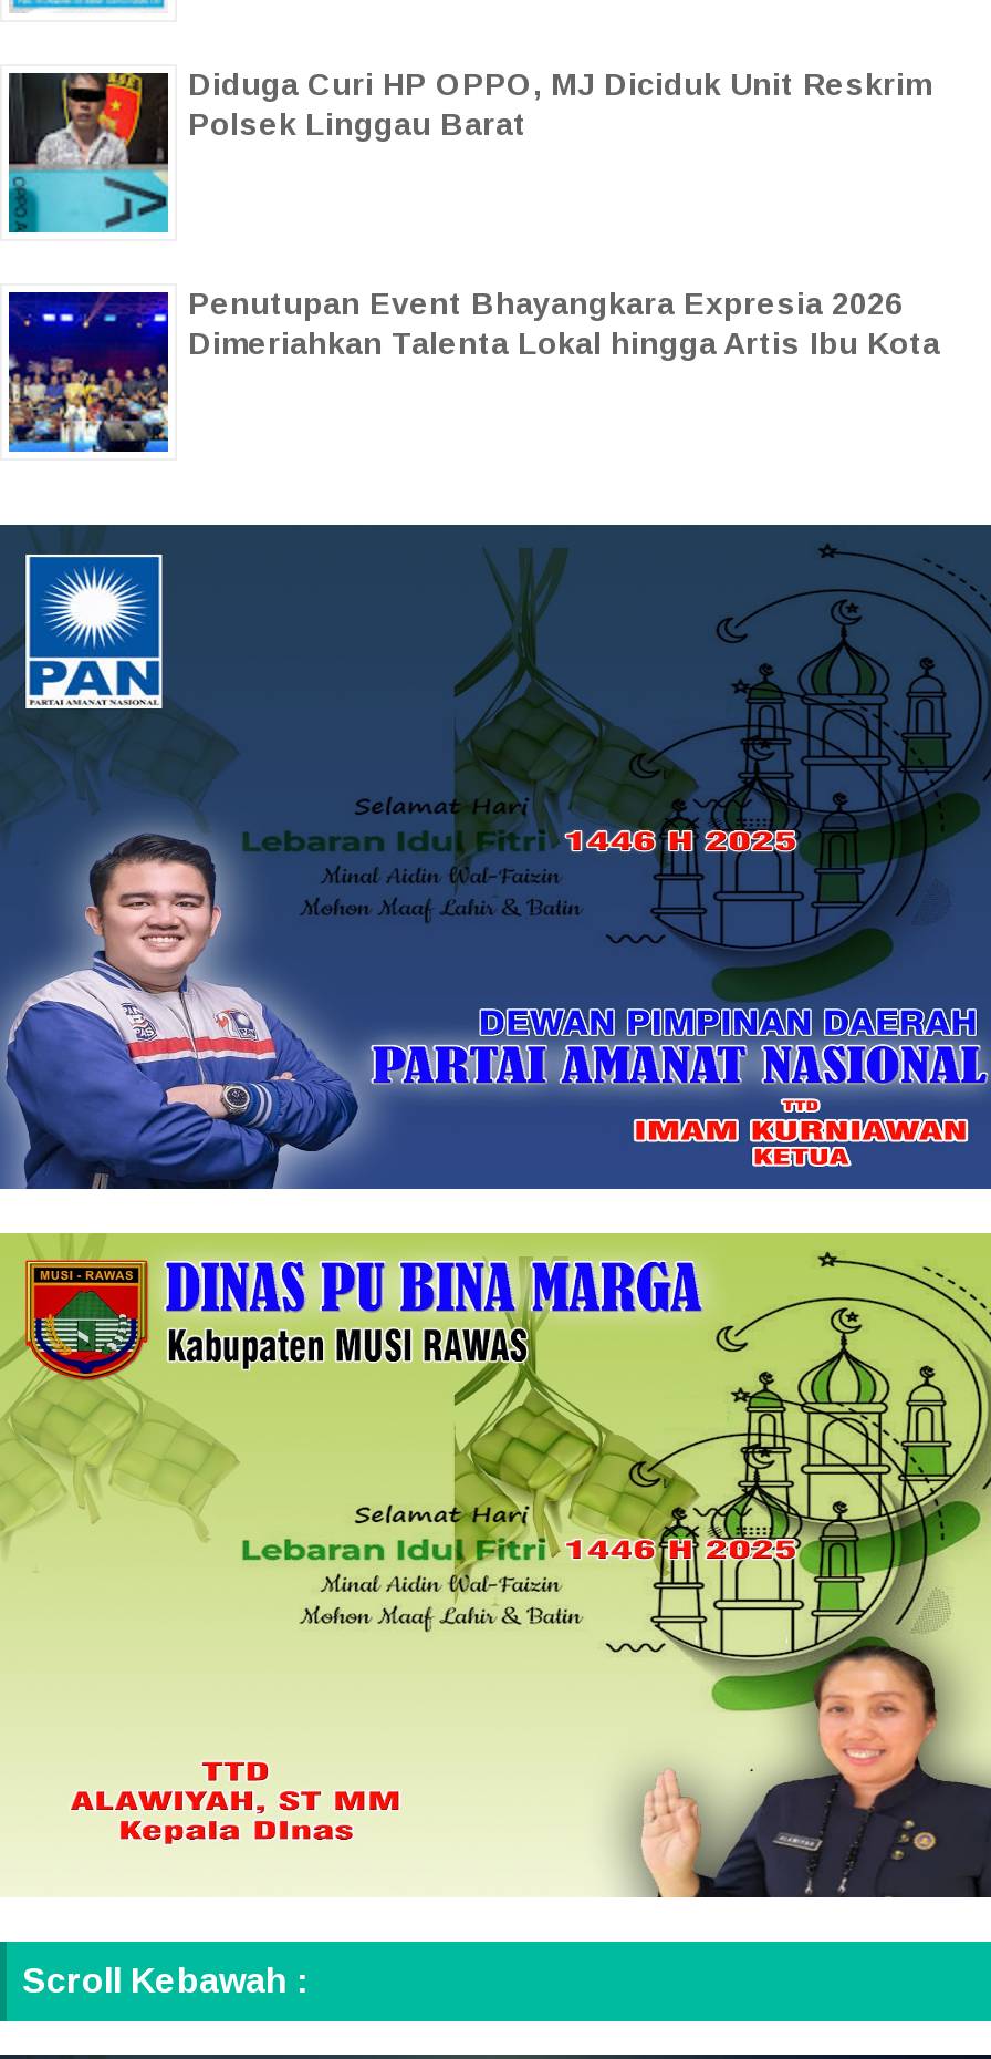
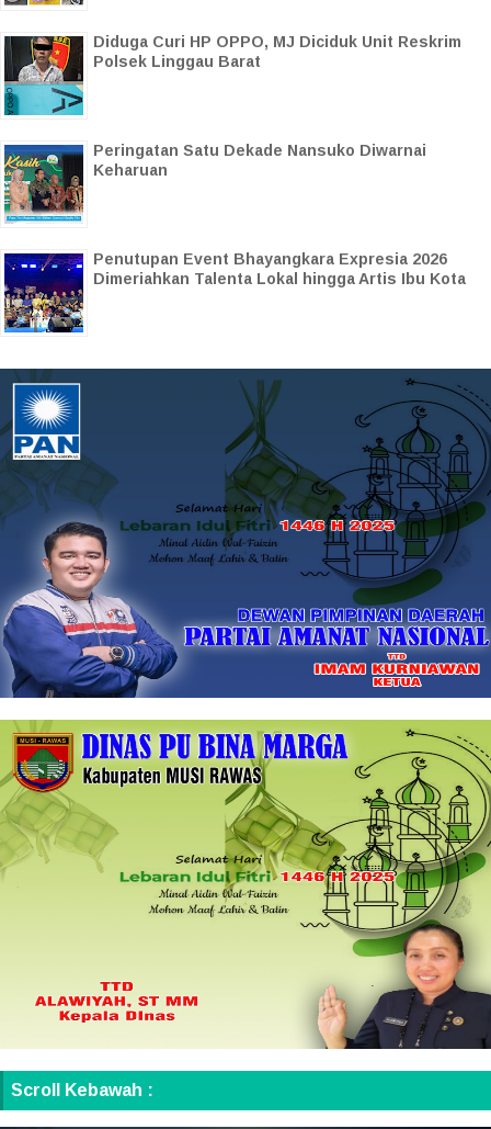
+ [image]
+ Peringatan Satu Dekade Nansuko Diwarnai
+ Keharuan
